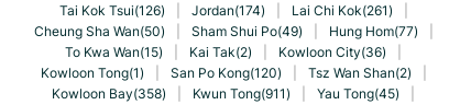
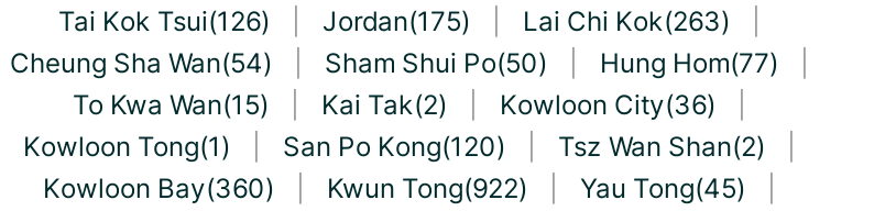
- Jordan(174)
+ Jordan(175)

- Lai Chi Kok(261)
+ Lai Chi Kok(263)

- Cheung Sha Wan(50)
+ Cheung Sha Wan(54)

- Sham Shui Po(49)
+ Sham Shui Po(50)

- Kowloon Bay(358)
+ Kowloon Bay(360)

- Kwun Tong(911)
+ Kwun Tong(922)
